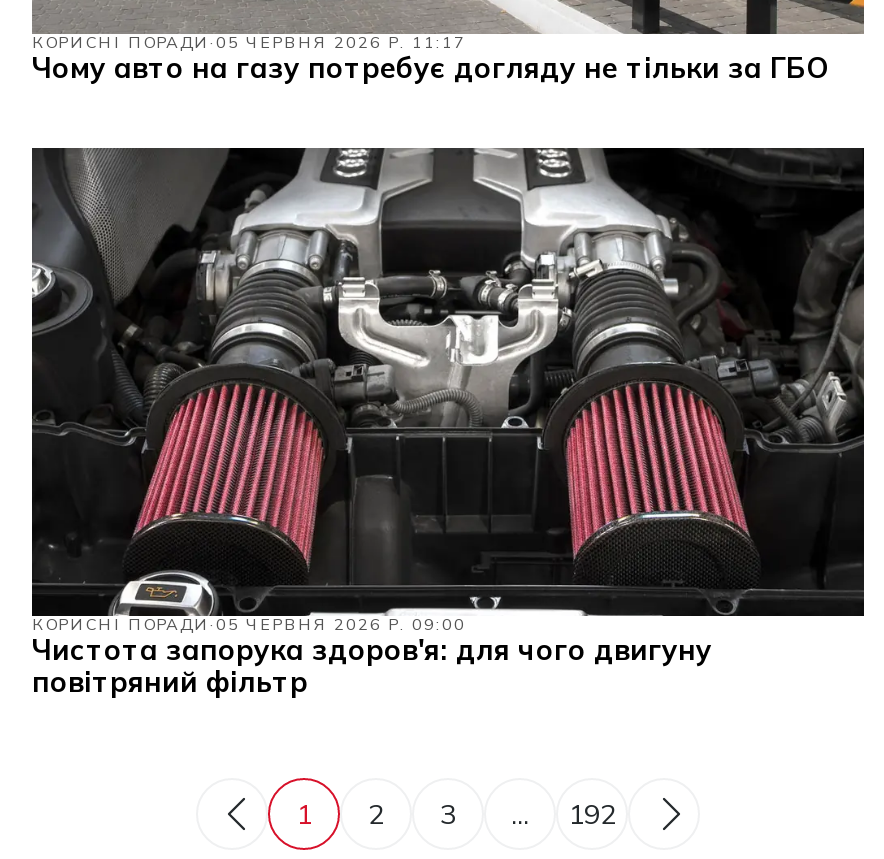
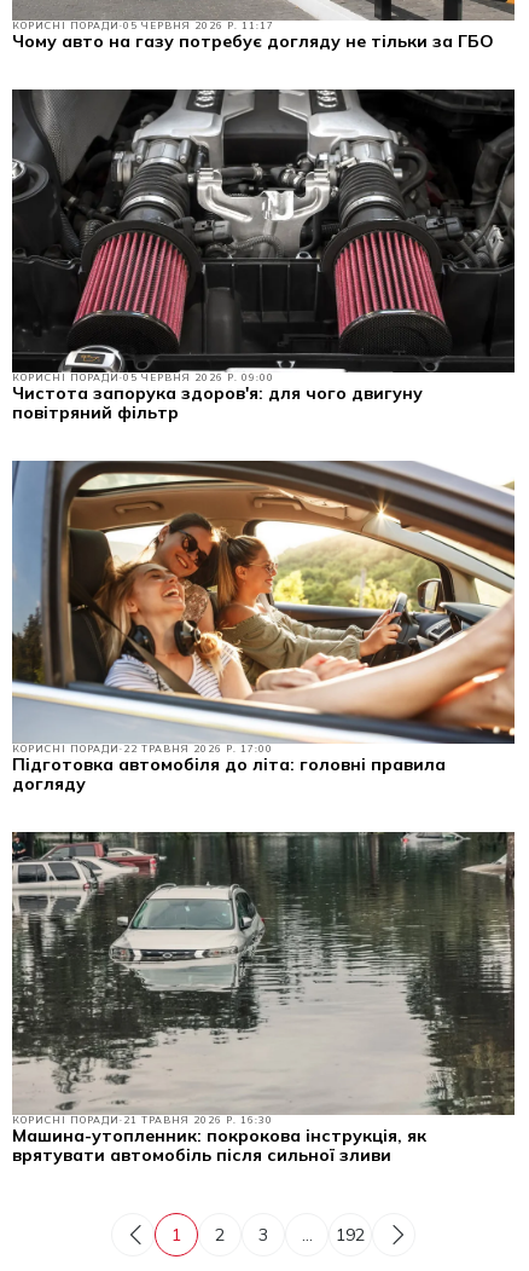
+ [image]
+ КОРИСНІ ПОРАДИ 21 ТРАВНЯ 2026 Р. 16:30
+ Машина-утопленник: покрокова інструкція, як
+ врятувати автомобіль після сильної зливи

+ [image]
+ КОРИСНІ ПОРАДИ 22 ТРАВНЯ 2026 Р. 17:00
+ Підготовка автомобіля до літа: головні правила
+ догляду
